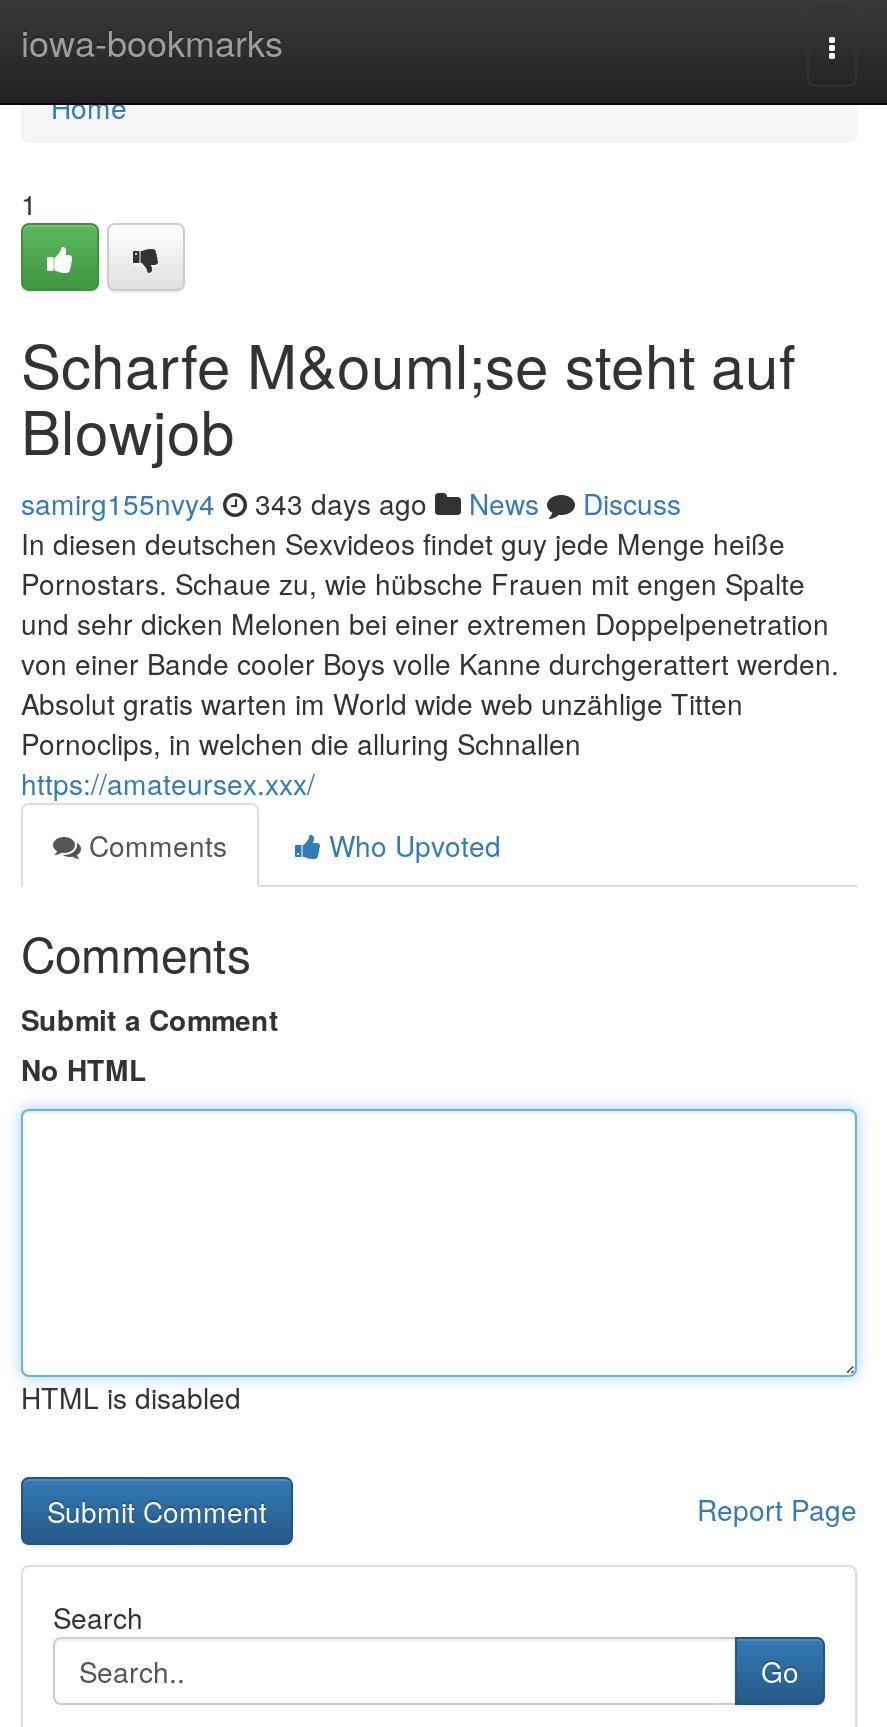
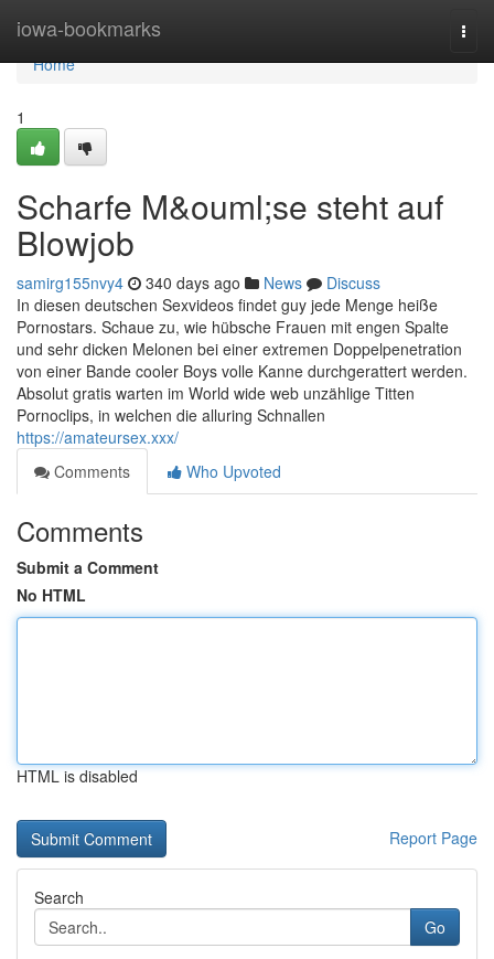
- samirg155nvy4 343 days ago News Discuss
+ samirg155nvy4 340 days ago News Discuss
